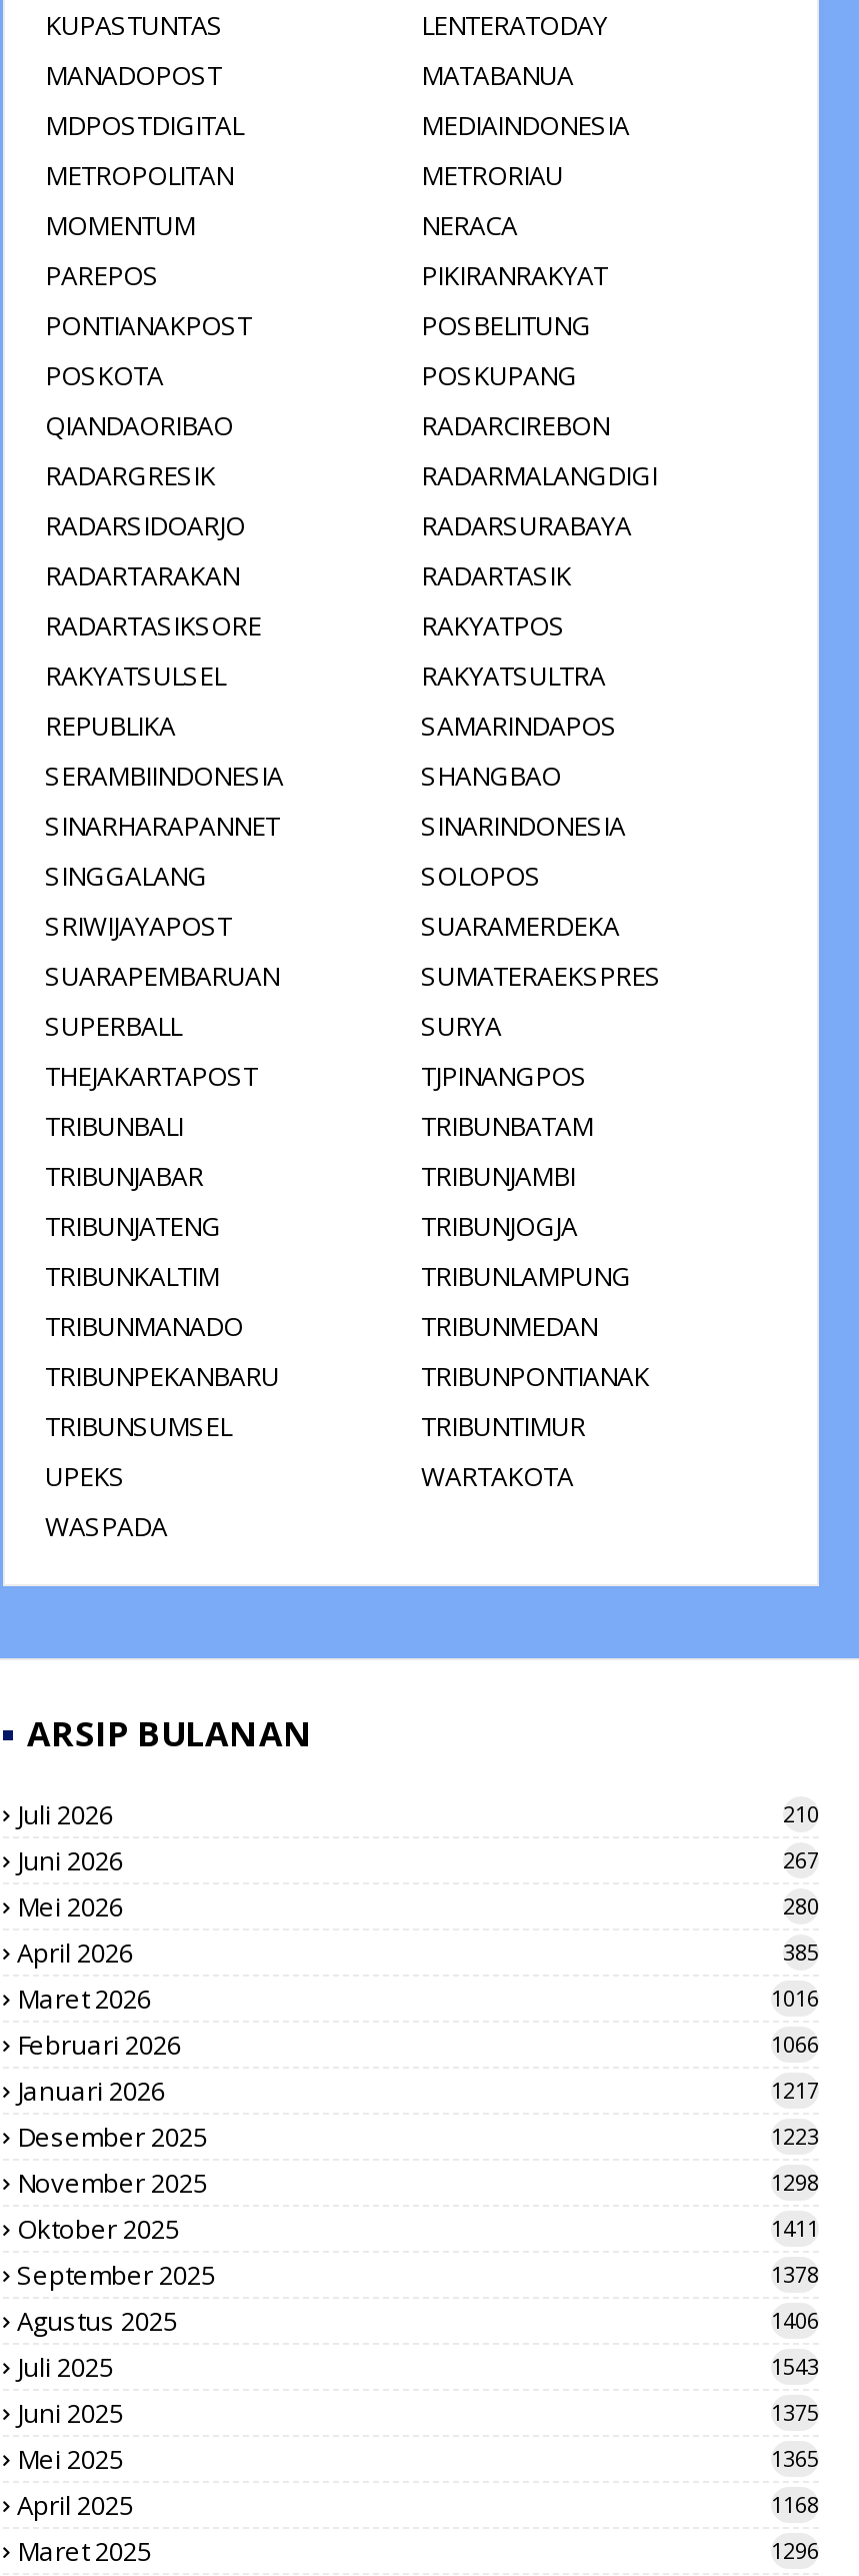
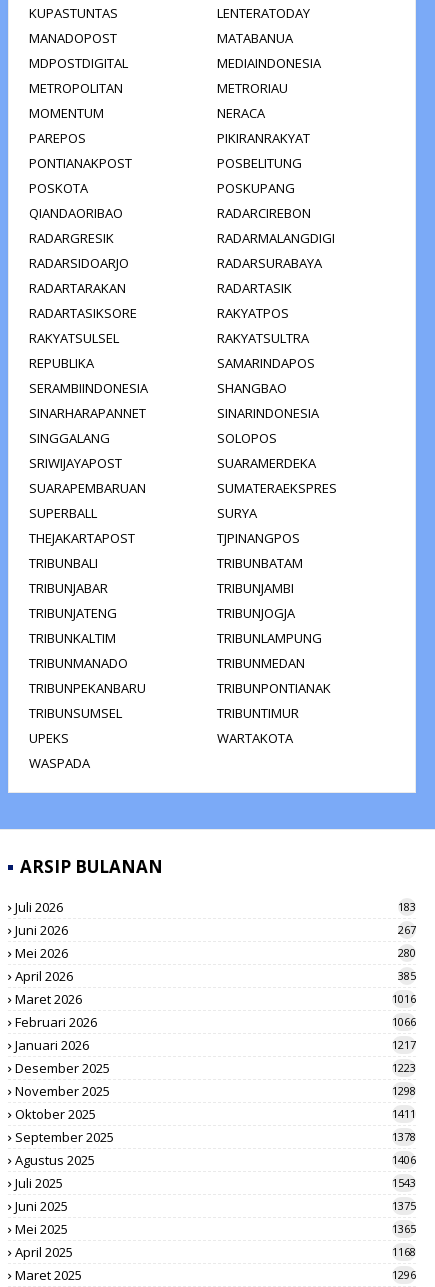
- 210
+ 183
